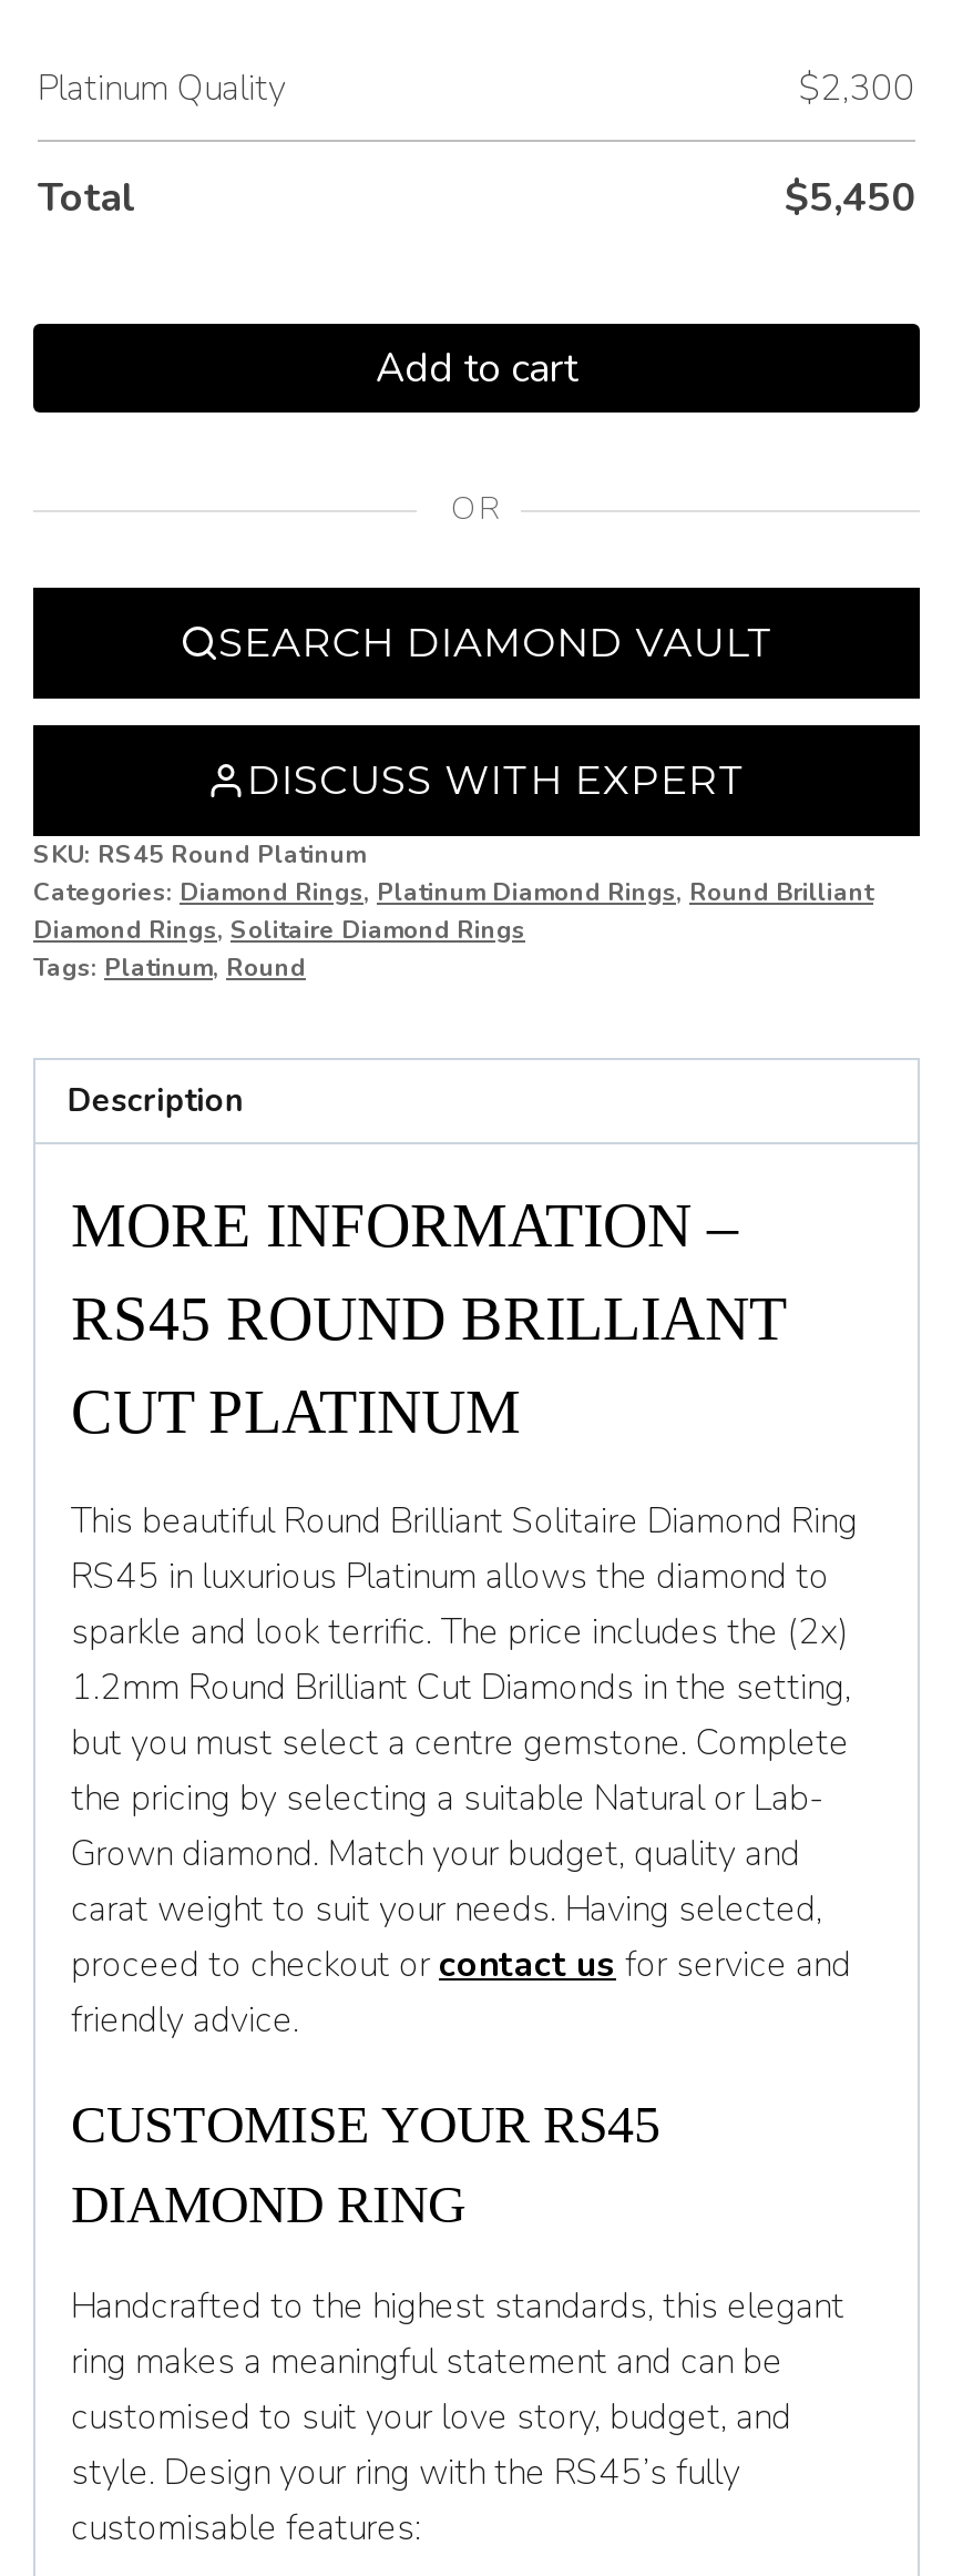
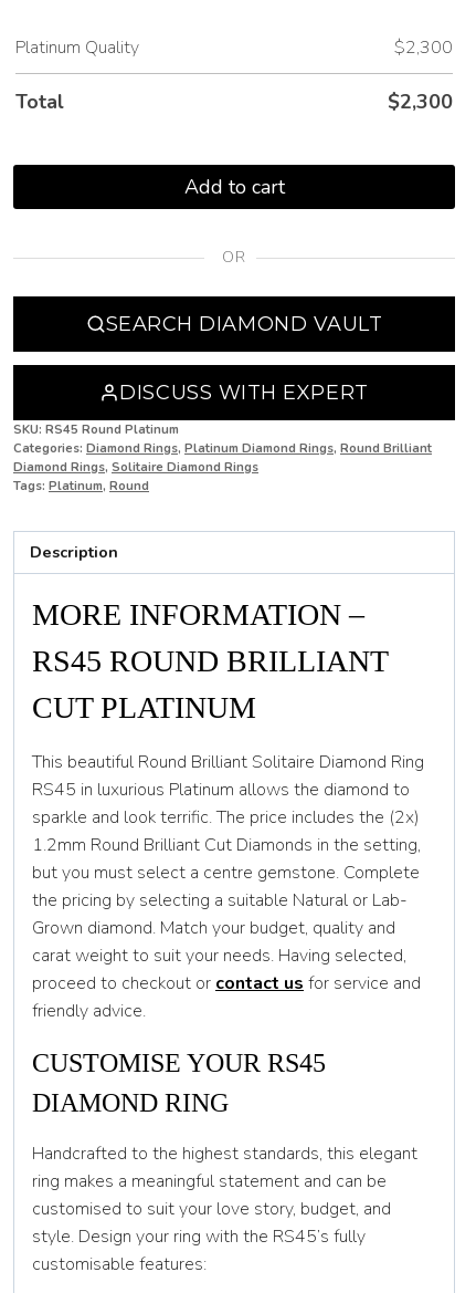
- $5,450
+ $2,300
